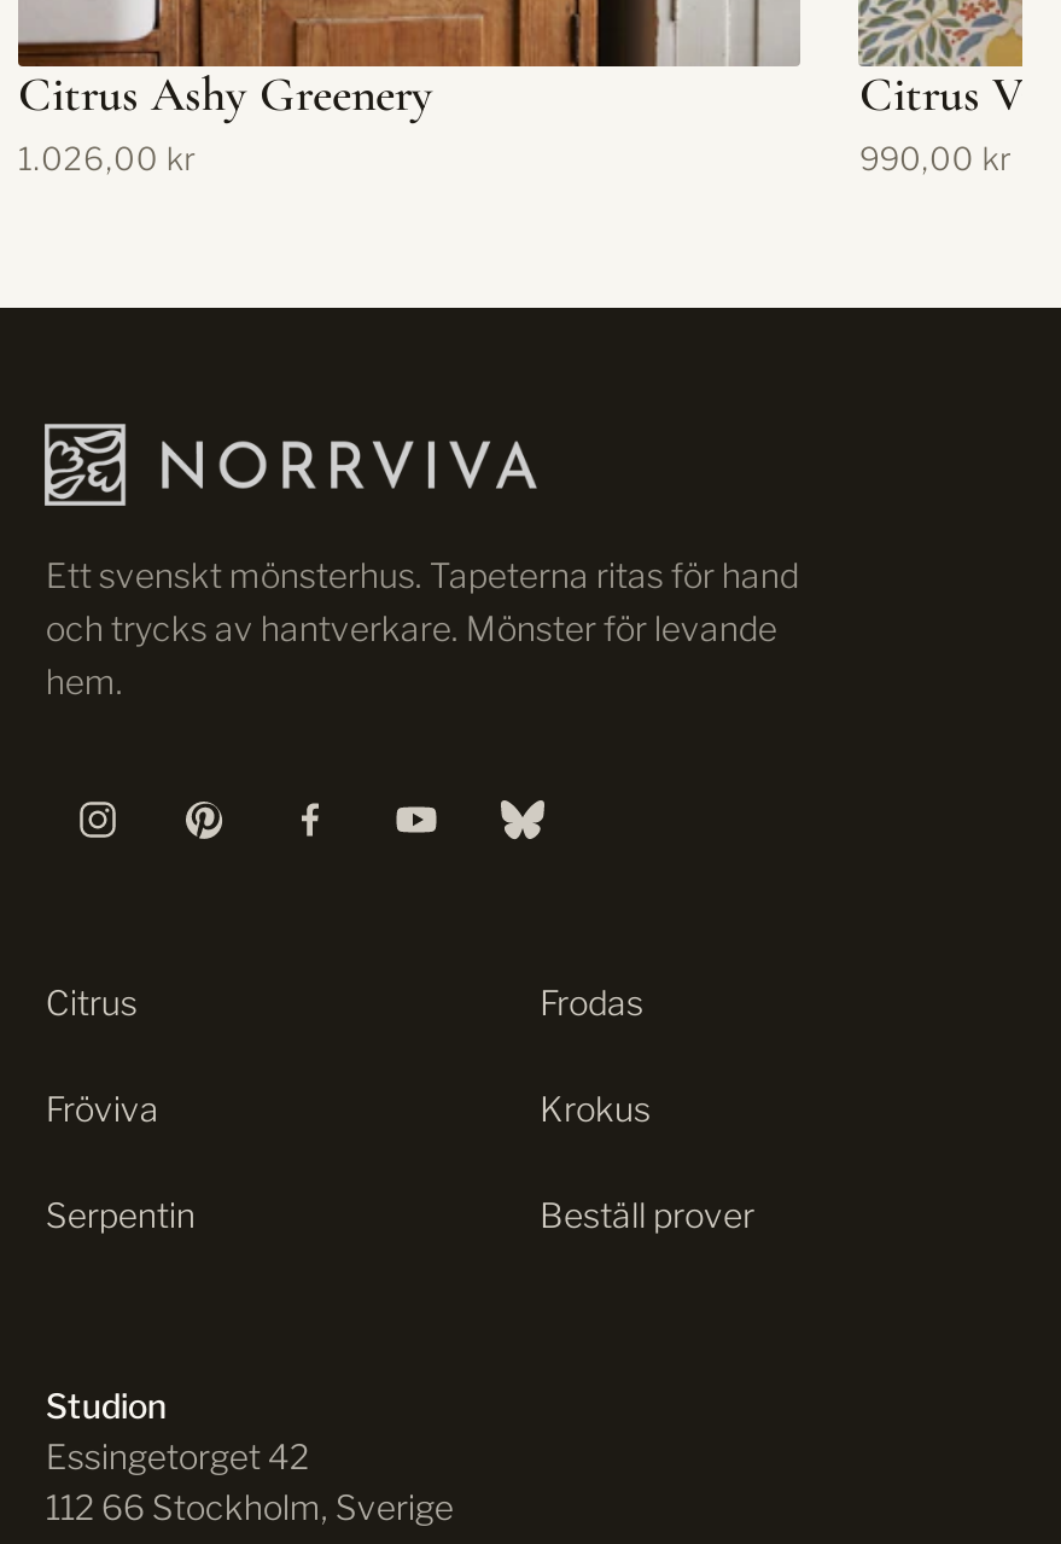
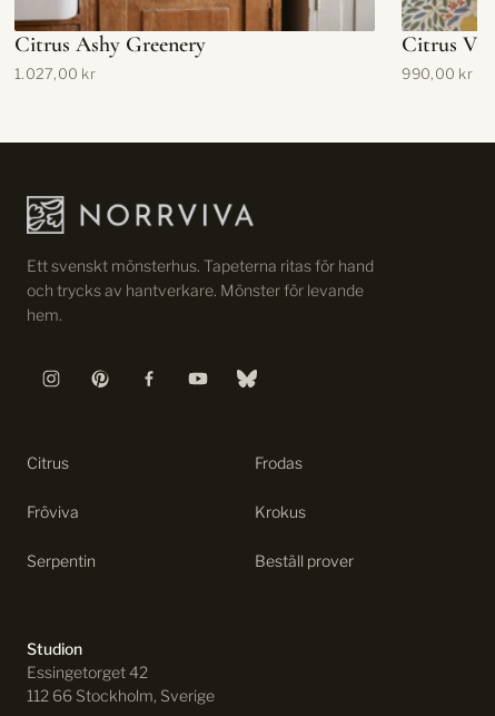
- 1.026,00 kr
+ 1.027,00 kr
